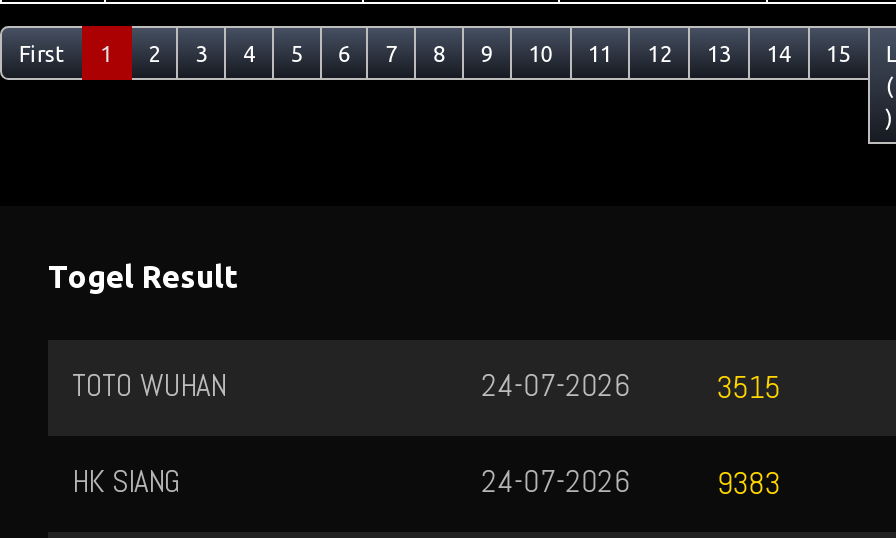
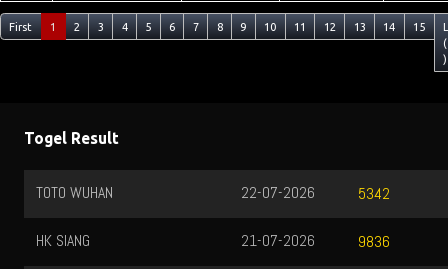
- 24-07-2026
+ 22-07-2026

- 3515
+ 5342

- 24-07-2026
+ 21-07-2026

- 9383
+ 9836
